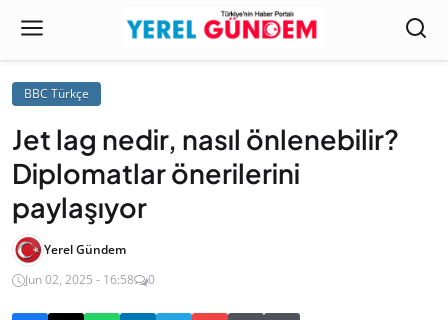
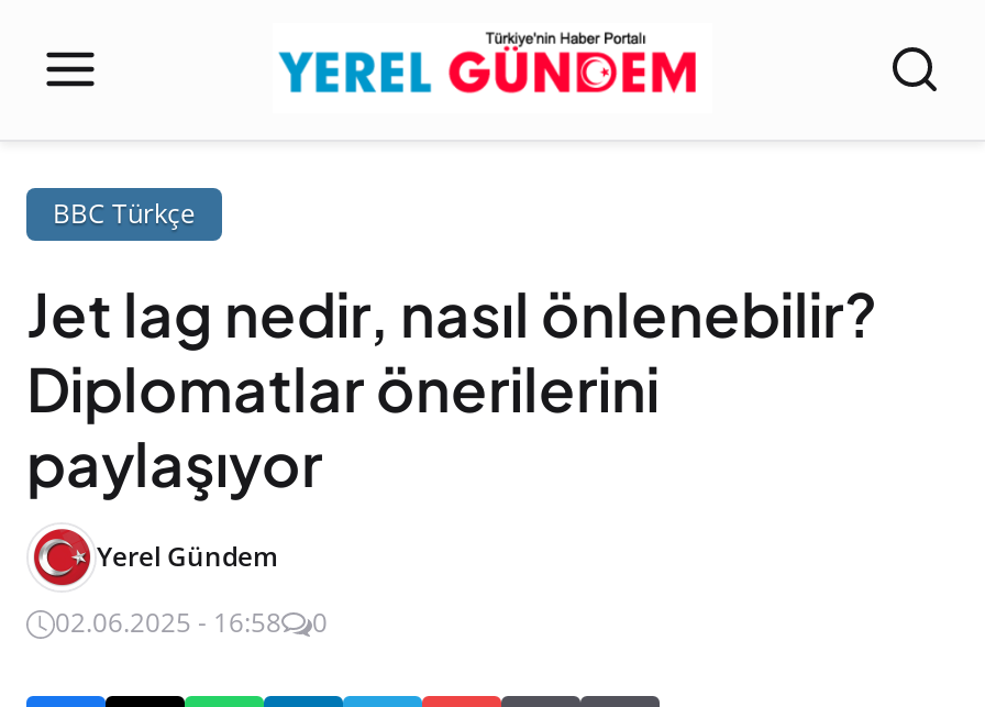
- Jun 02, 2025 - 16:58 0
+ 02.06.2025 - 16:58 0
